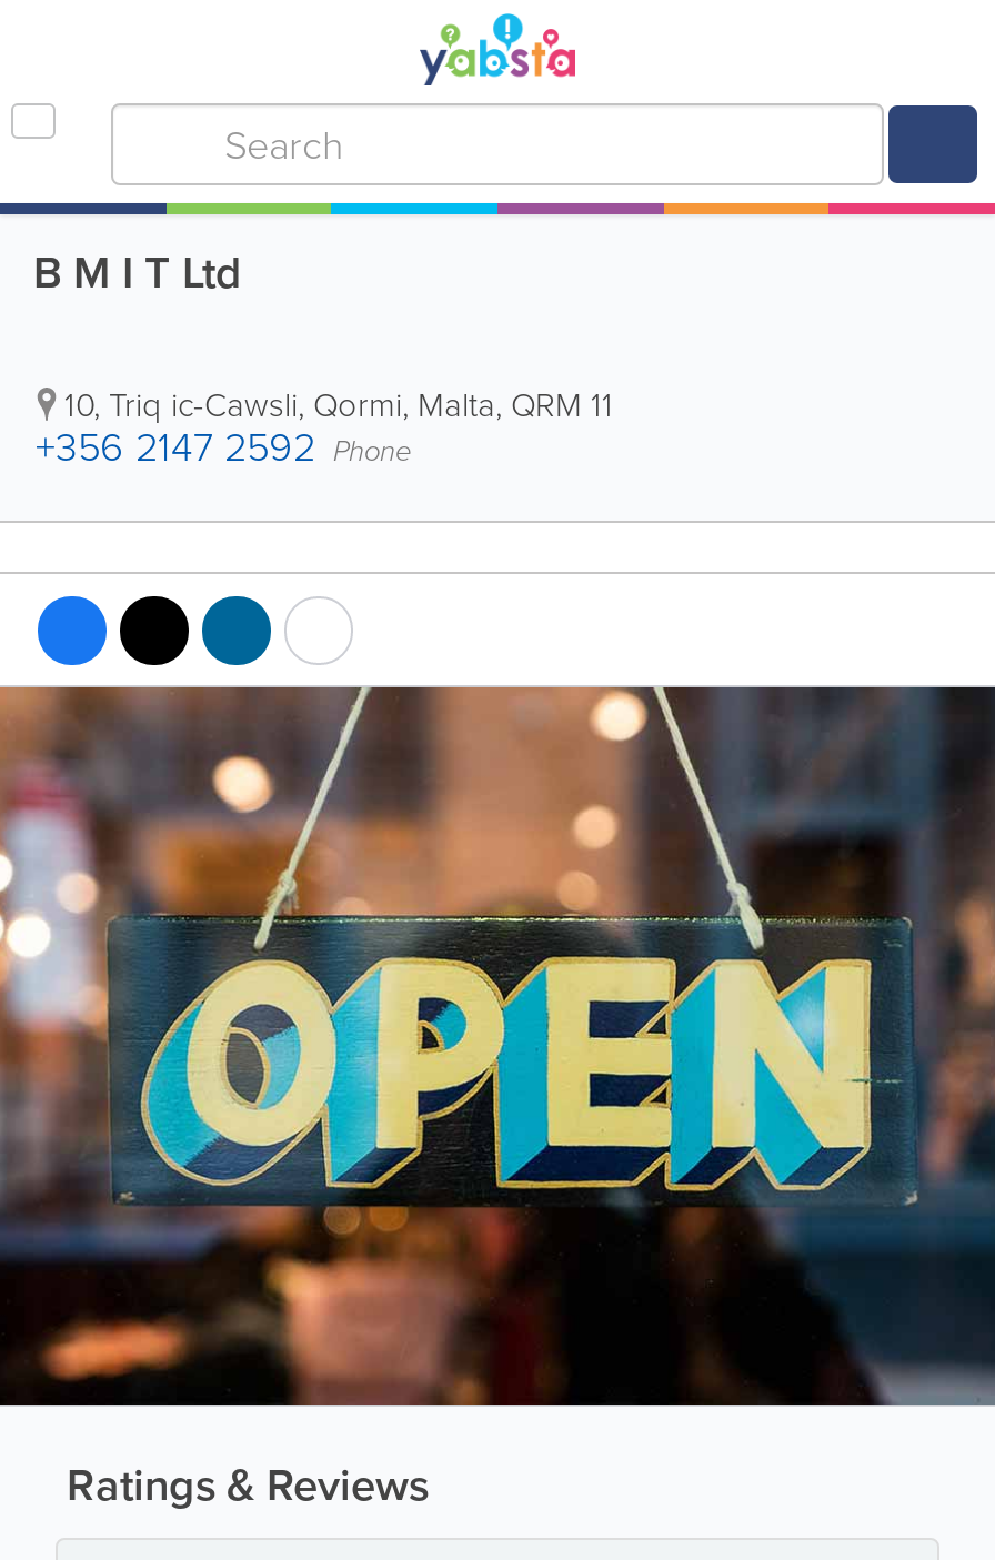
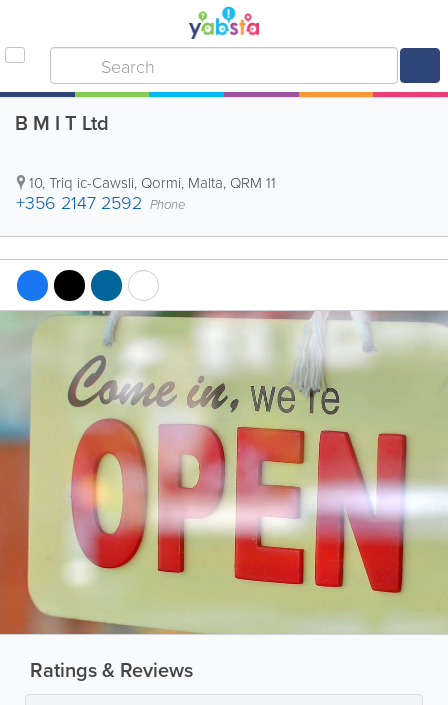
- [image]
+ [image]
